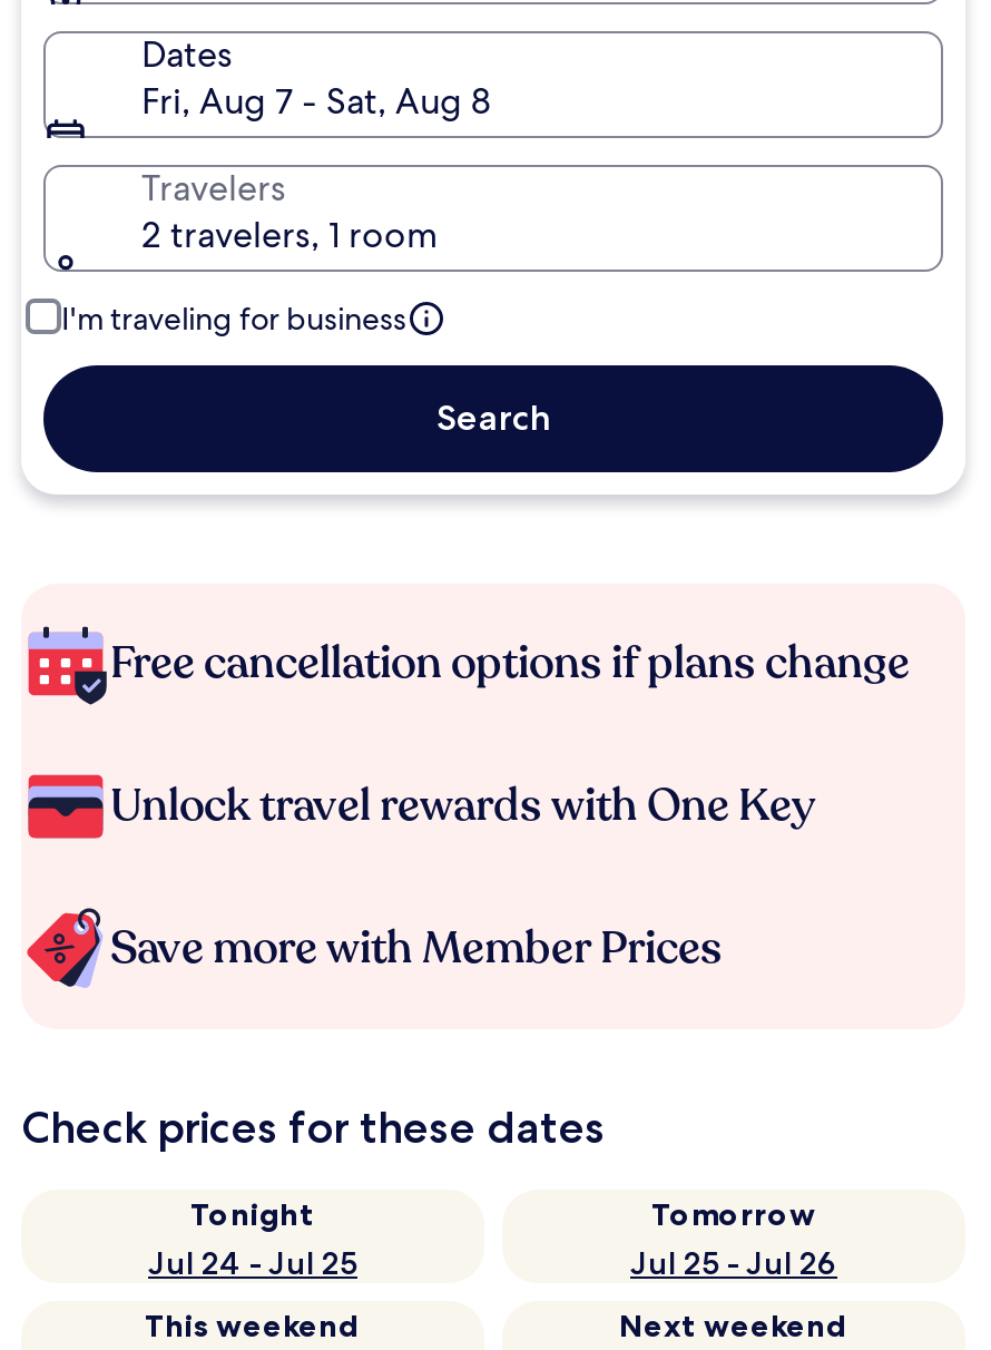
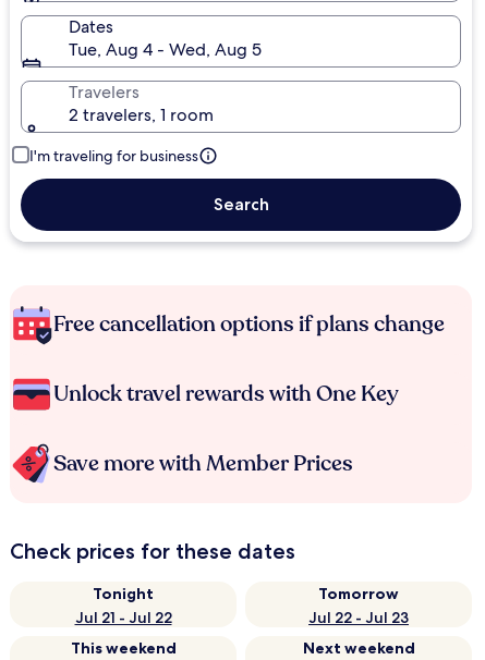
- Fri, Aug 7 - Sat, Aug 8
+ Tue, Aug 4 - Wed, Aug 5

- Jul 24 - Jul 25
+ Jul 21 - Jul 22

- Jul 25 - Jul 26
+ Jul 22 - Jul 23
